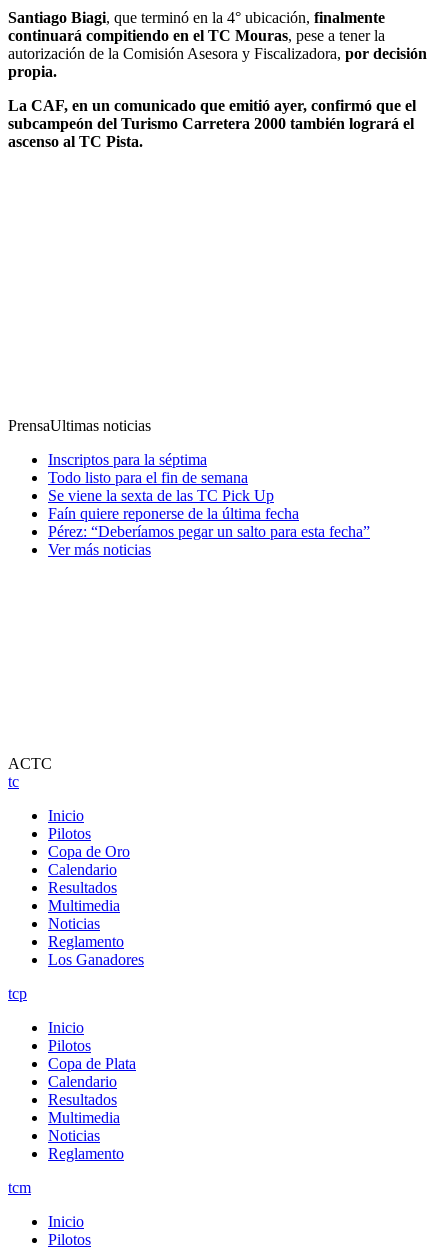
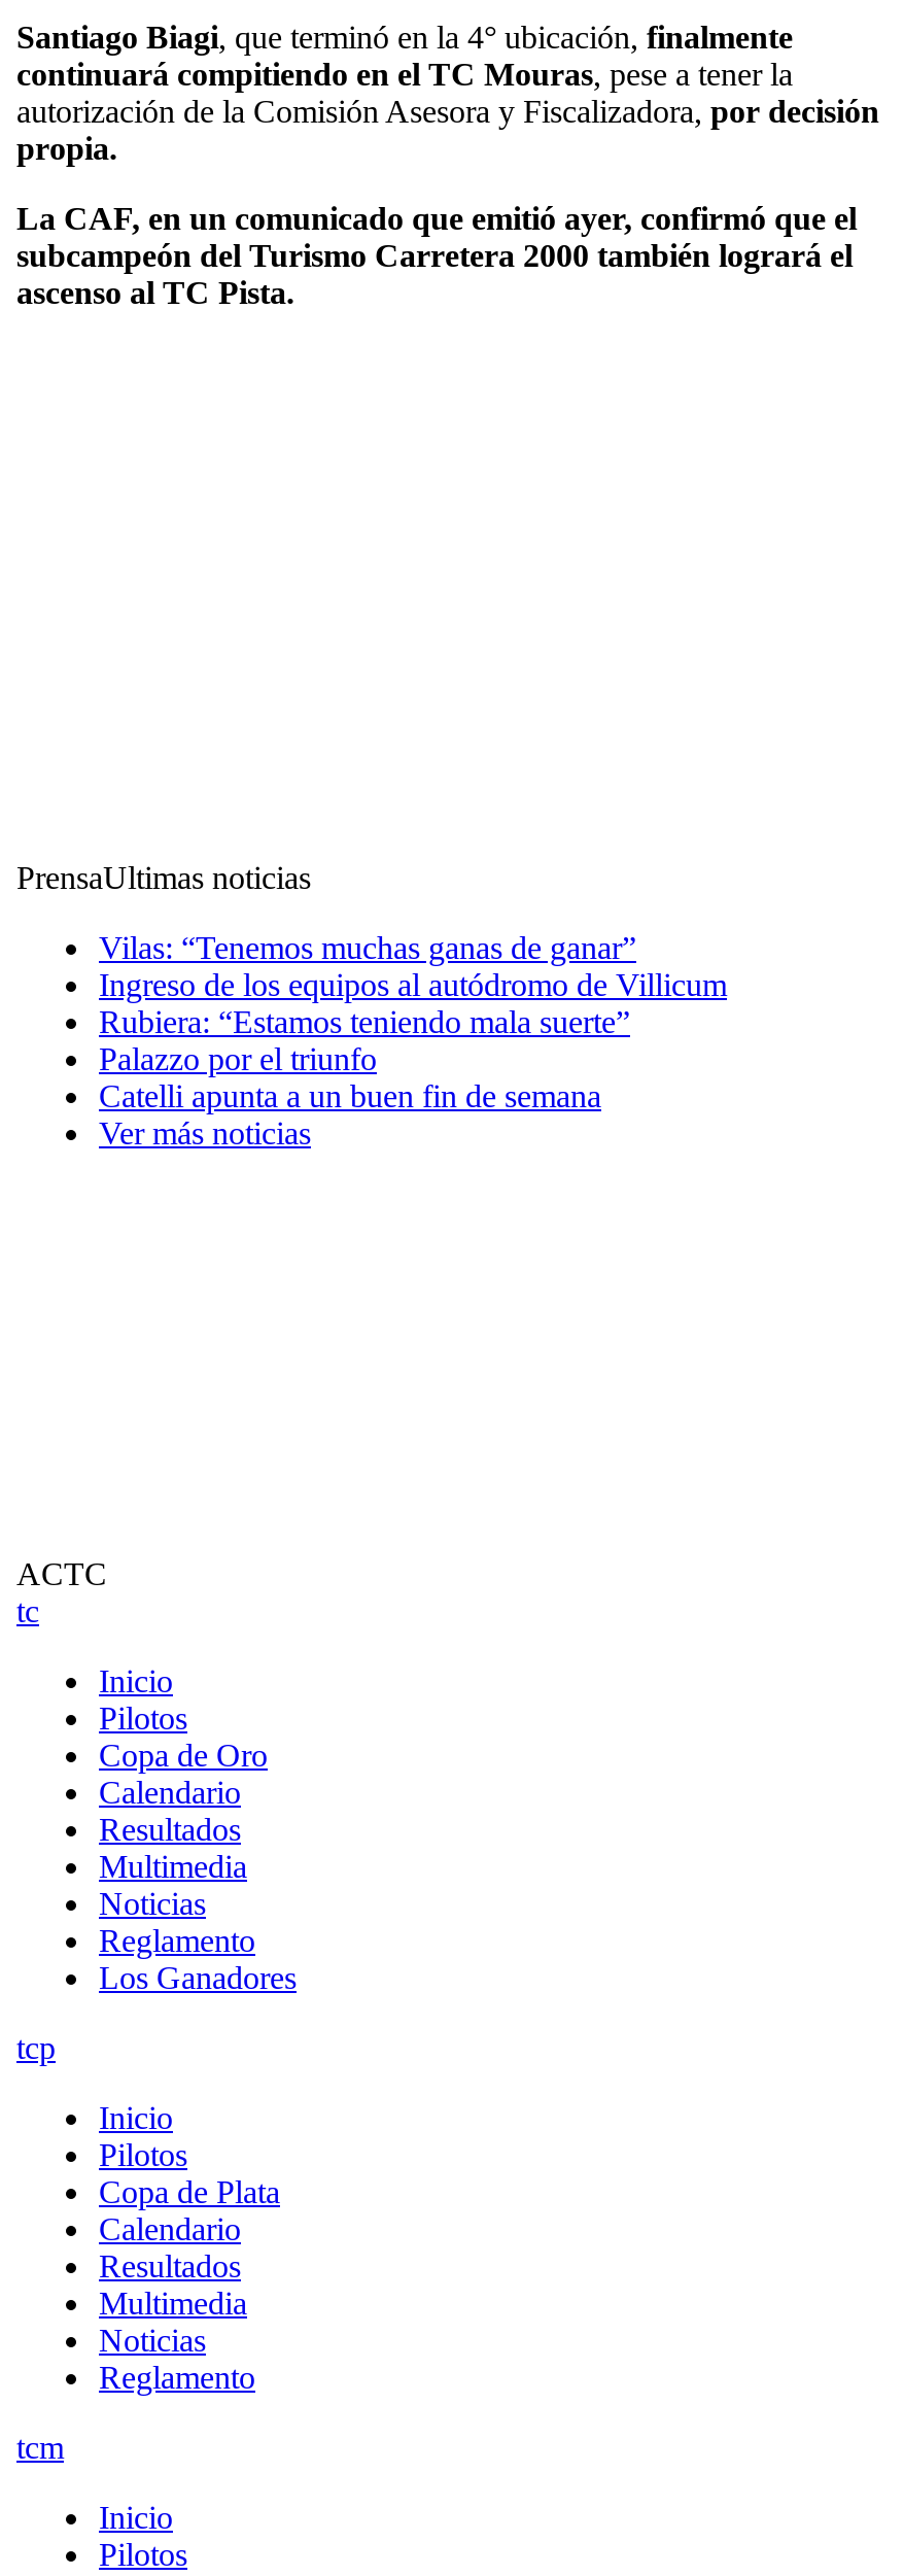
- Inscriptos para la séptima
- Todo listo para el fin de semana
- Se viene la sexta de las TC Pick Up
- Faín quiere reponerse de la última fecha
- Pérez: “Deberíamos pegar un salto para esta fecha”
+ Vilas: “Tenemos muchas ganas de ganar”
+ Ingreso de los equipos al autódromo de Villicum
+ Rubiera: “Estamos teniendo mala suerte”
+ Palazzo por el triunfo
+ Catelli apunta a un buen fin de semana
